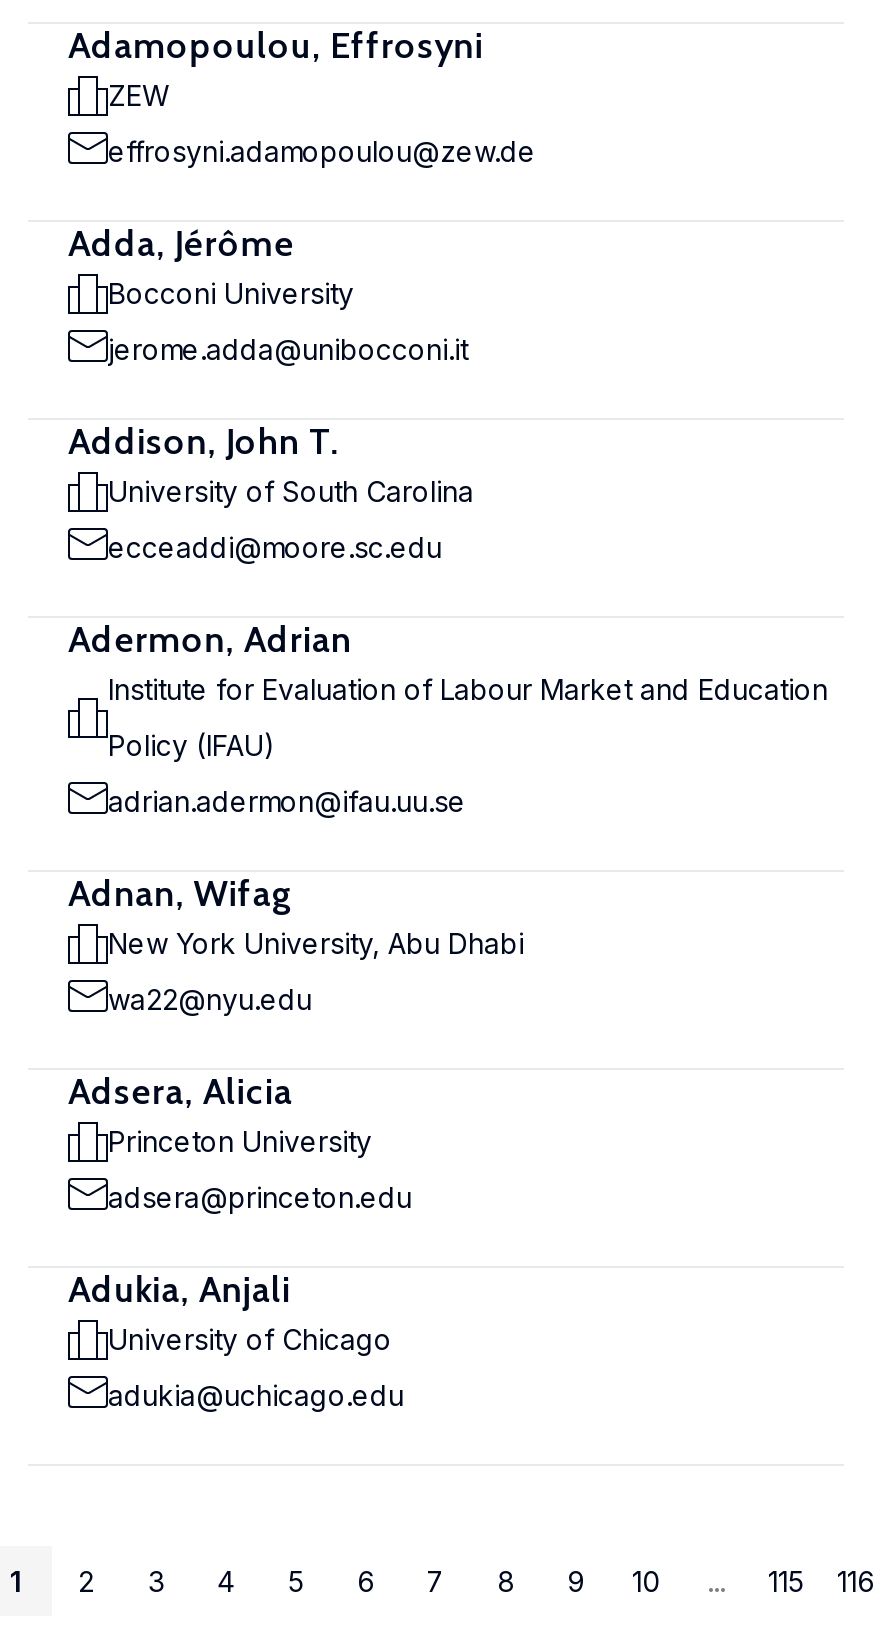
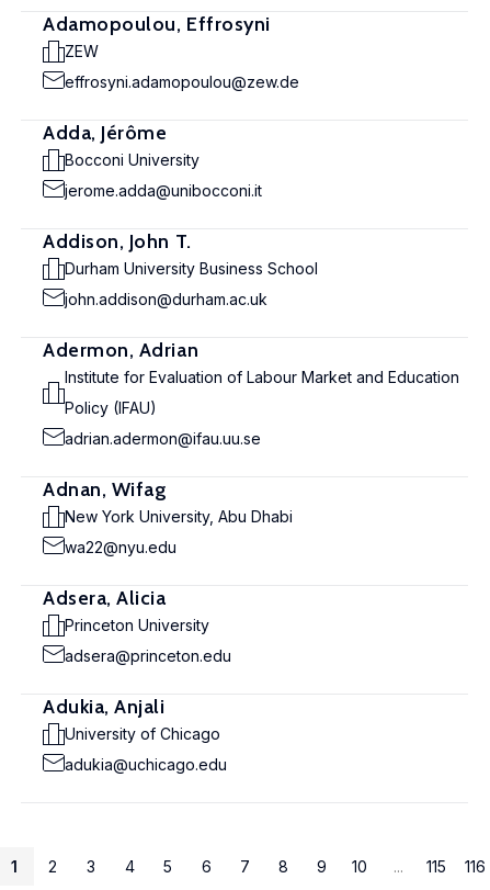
- University of South Carolina
+ Durham University Business School

- ecceaddi@moore.sc.edu
+ john.addison@durham.ac.uk
